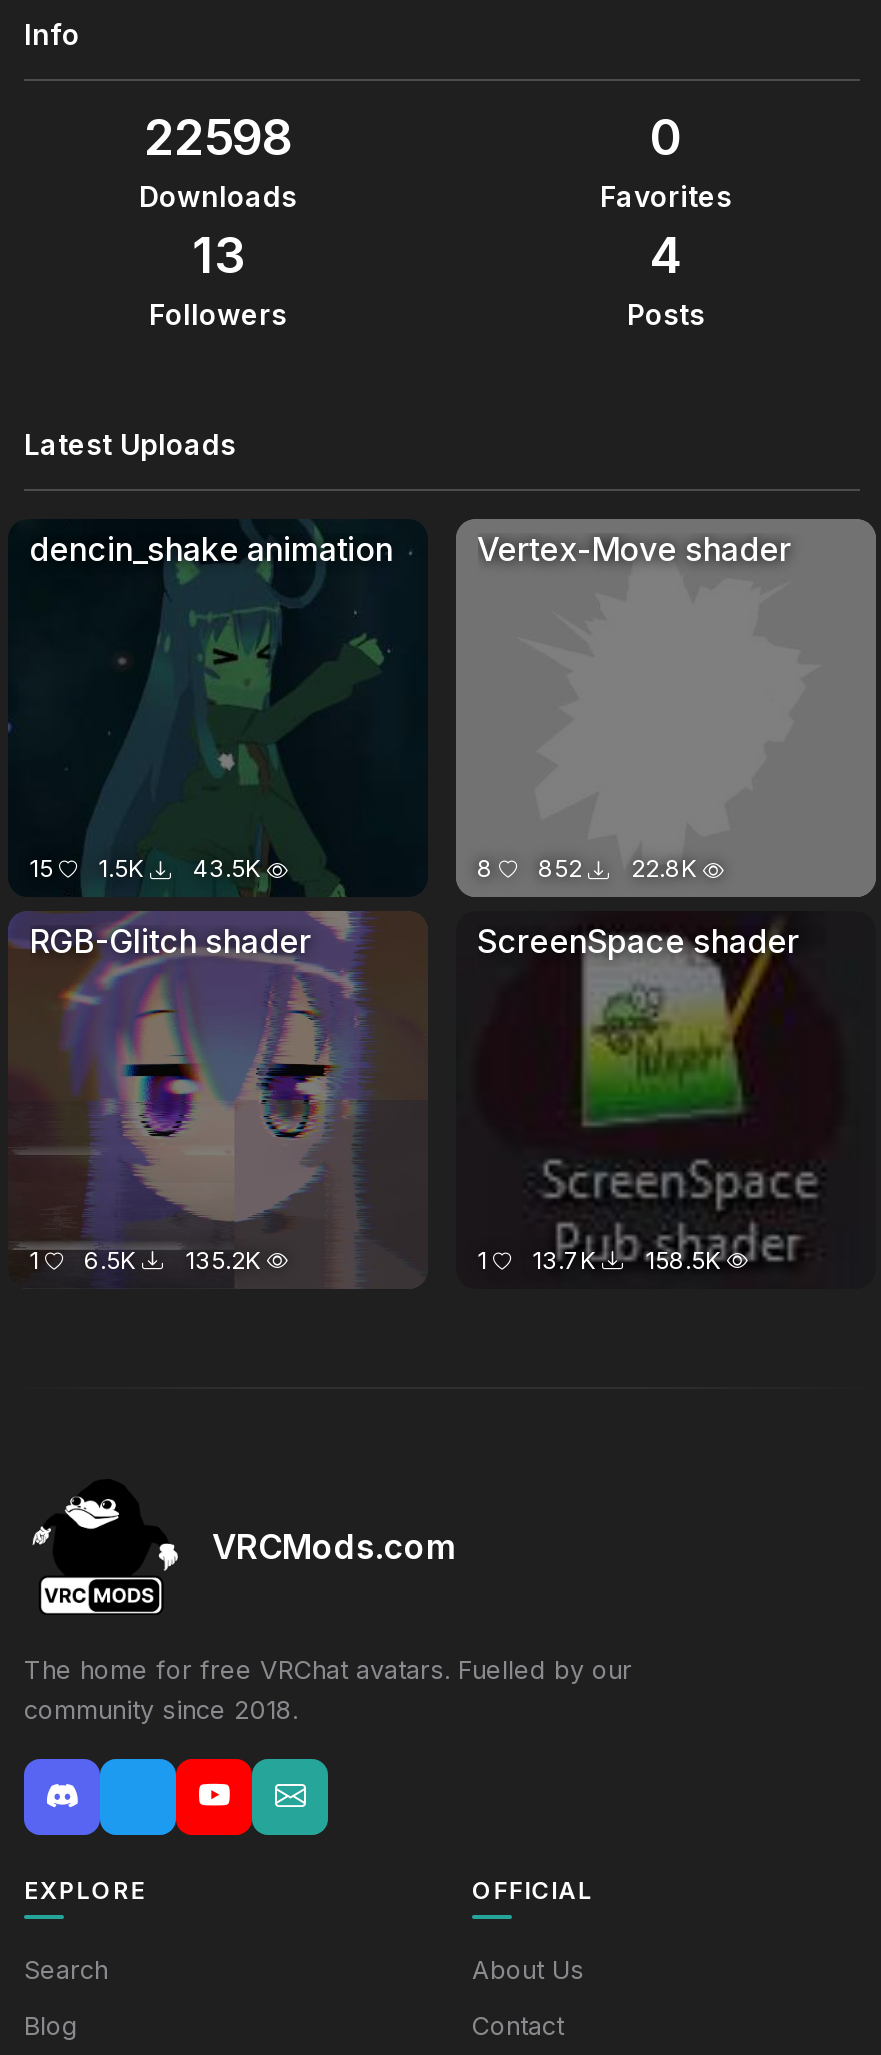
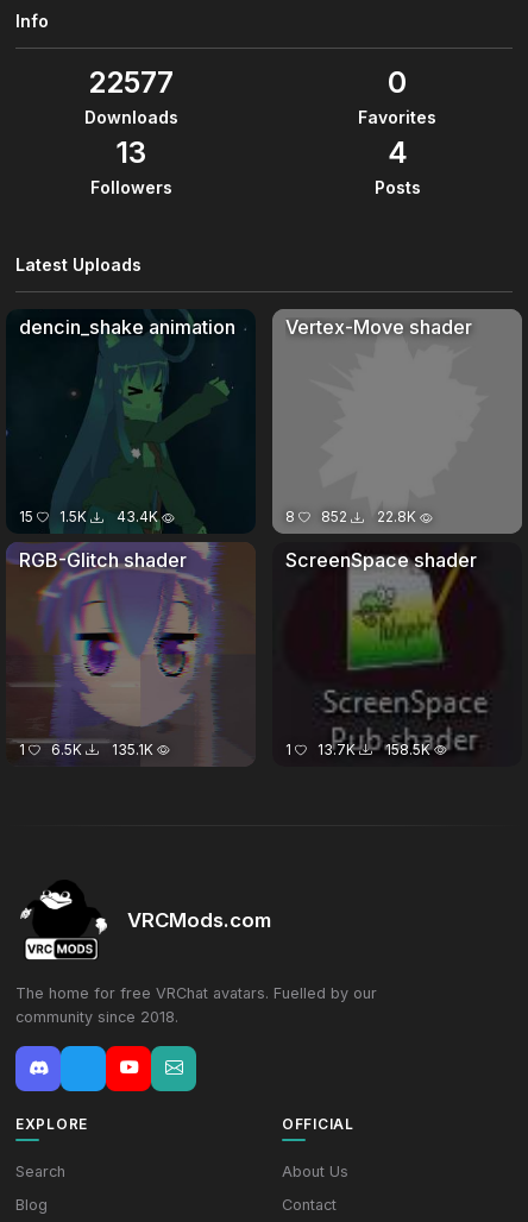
- 22598
+ 22577

- 15 1.5K 43.5K
+ 15 1.5K 43.4K

- 1 6.5K 135.2K
+ 1 6.5K 135.1K
